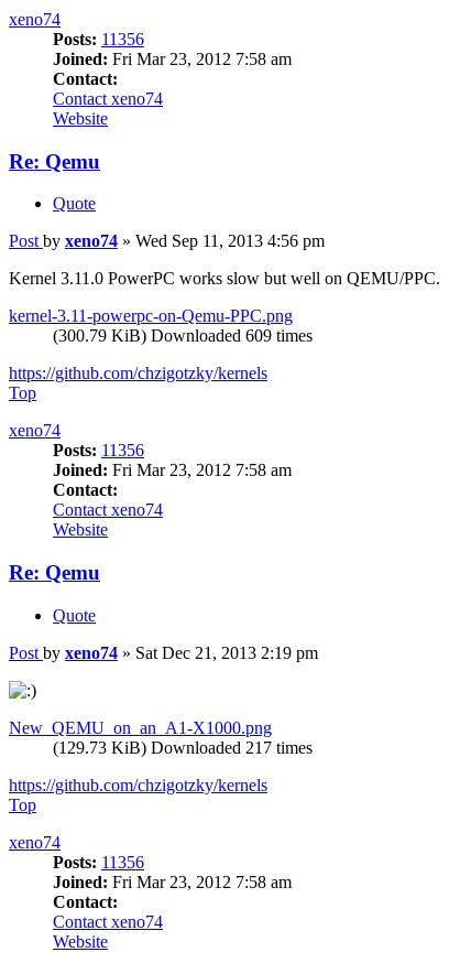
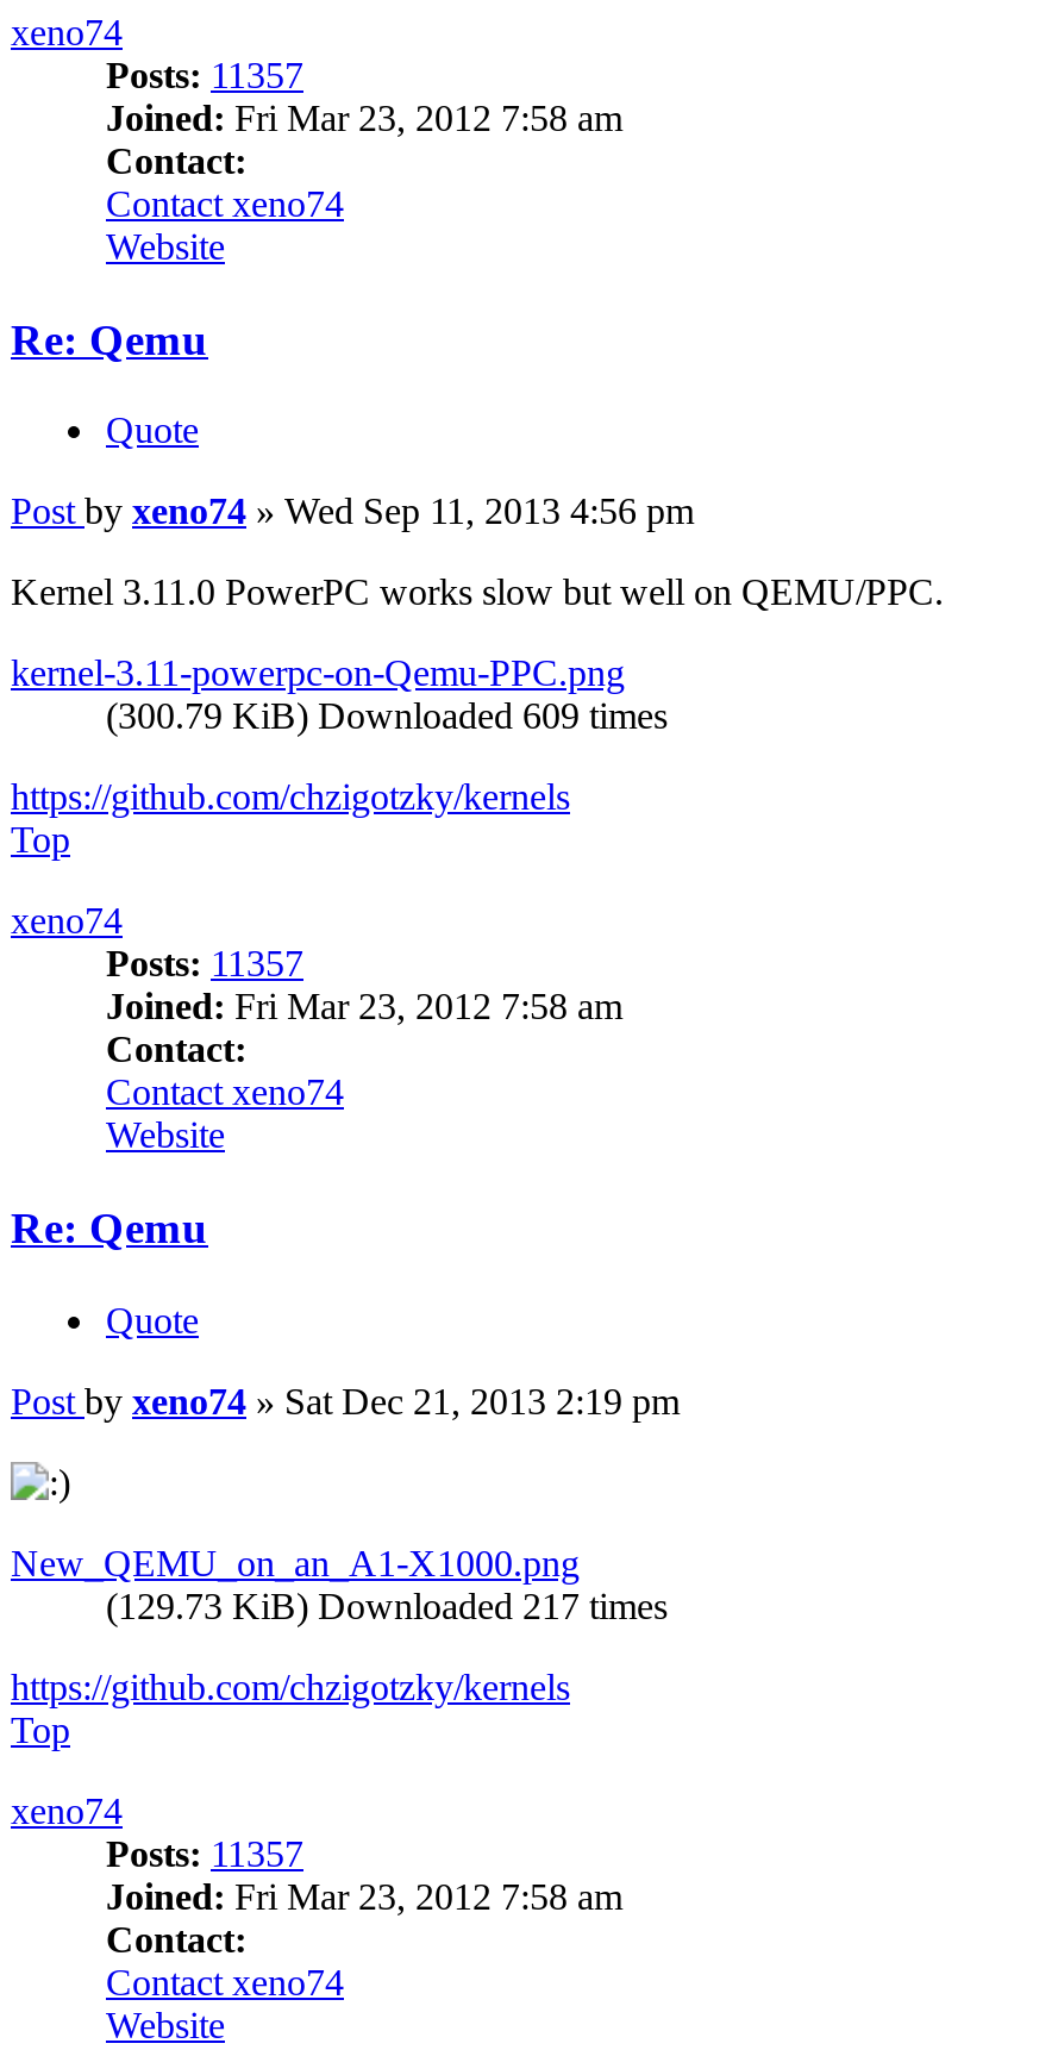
- Posts: 11356
+ Posts: 11357

- Posts: 11356
+ Posts: 11357

- Posts: 11356
+ Posts: 11357
